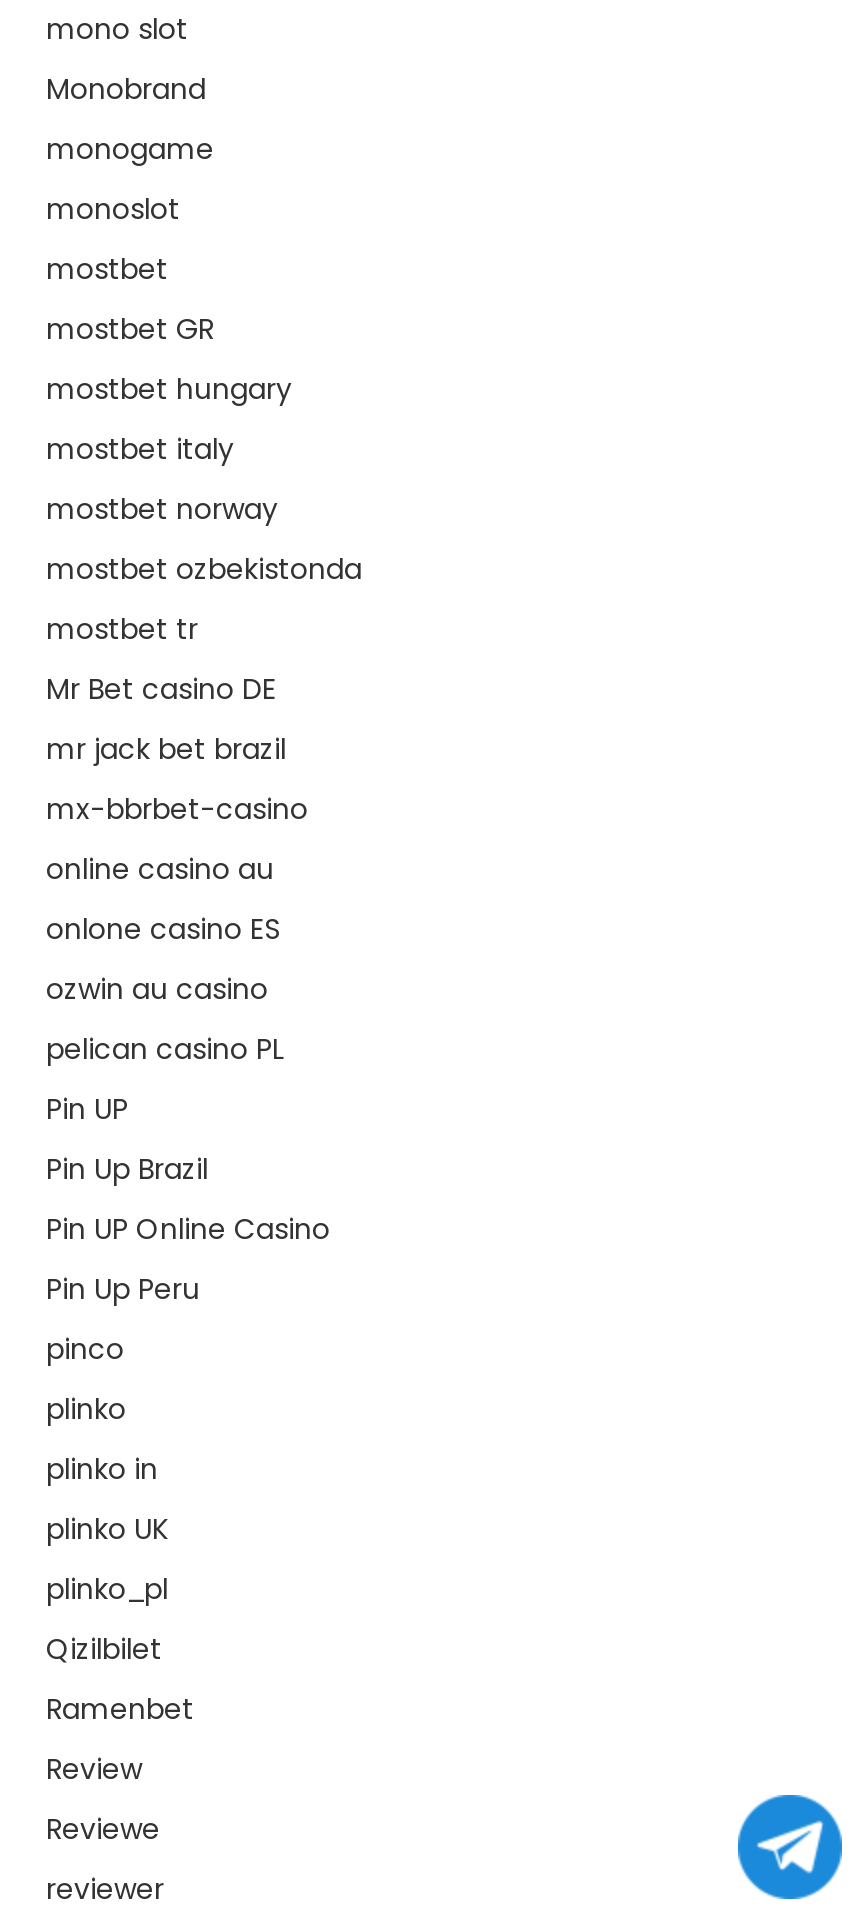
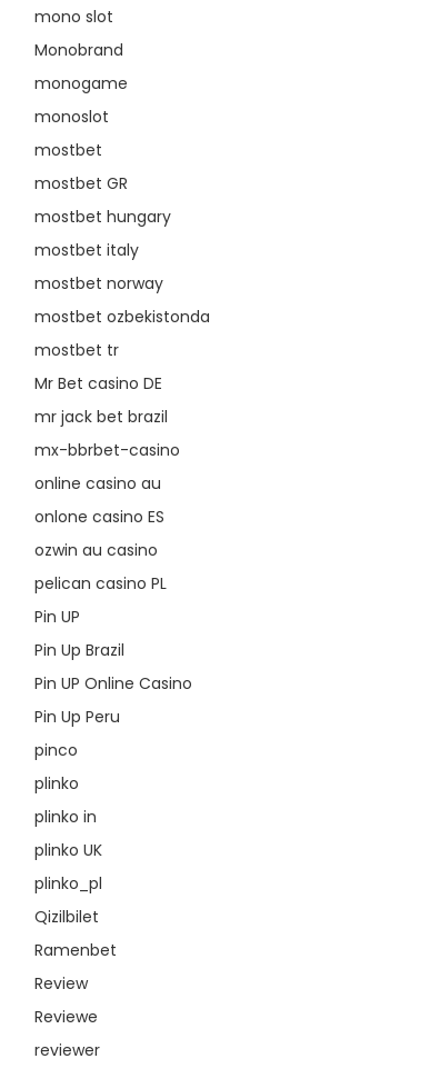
- [image]
